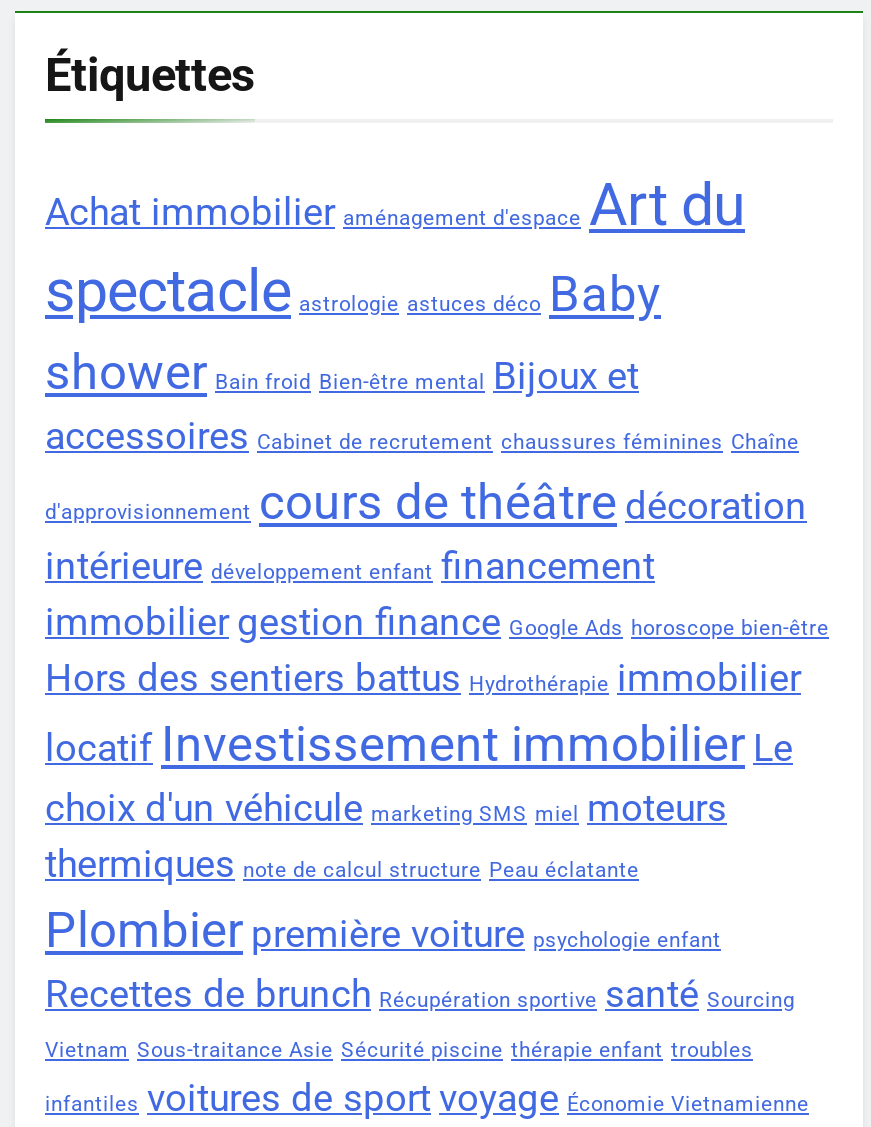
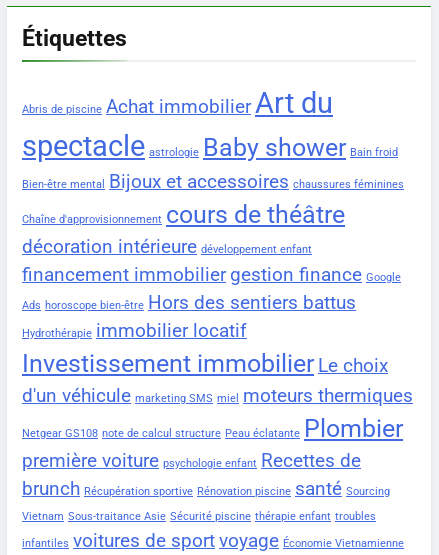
- Achat immobilier aménagement d'espace Art du
- spectacle astrologie astuces déco Baby
- shower Bain froid Bien-être mental Bijoux et
- accessoires Cabinet de recrutement chaussures féminines Chaîne
- d'approvisionnement cours de théâtre décoration
- intérieure développement enfant financement
- immobilier gestion finance Google Ads horoscope bien-être
- Hors des sentiers battus Hydrothérapie immobilier
- locatif Investissement immobilier Le
- choix d'un véhicule marketing SMS miel moteurs
- thermiques note de calcul structure Peau éclatante
- Plombier première voiture psychologie enfant
- Recettes de brunch Récupération sportive santé Sourcing
+ Abris de piscine Achat immobilier Art du
+ spectacle astrologie Baby shower Bain froid
+ Bien-être mental Bijoux et accessoires chaussures féminines
+ Chaîne d'approvisionnement cours de théâtre
+ décoration intérieure développement enfant
+ financement immobilier gestion finance Google
+ Ads horoscope bien-être Hors des sentiers battus
+ Hydrothérapie immobilier locatif
+ Investissement immobilier Le choix
+ d'un véhicule marketing SMS miel moteurs thermiques
+ Netgear GS108 note de calcul structure Peau éclatante Plombier
+ première voiture psychologie enfant Recettes de
+ brunch Récupération sportive Rénovation piscine santé Sourcing
